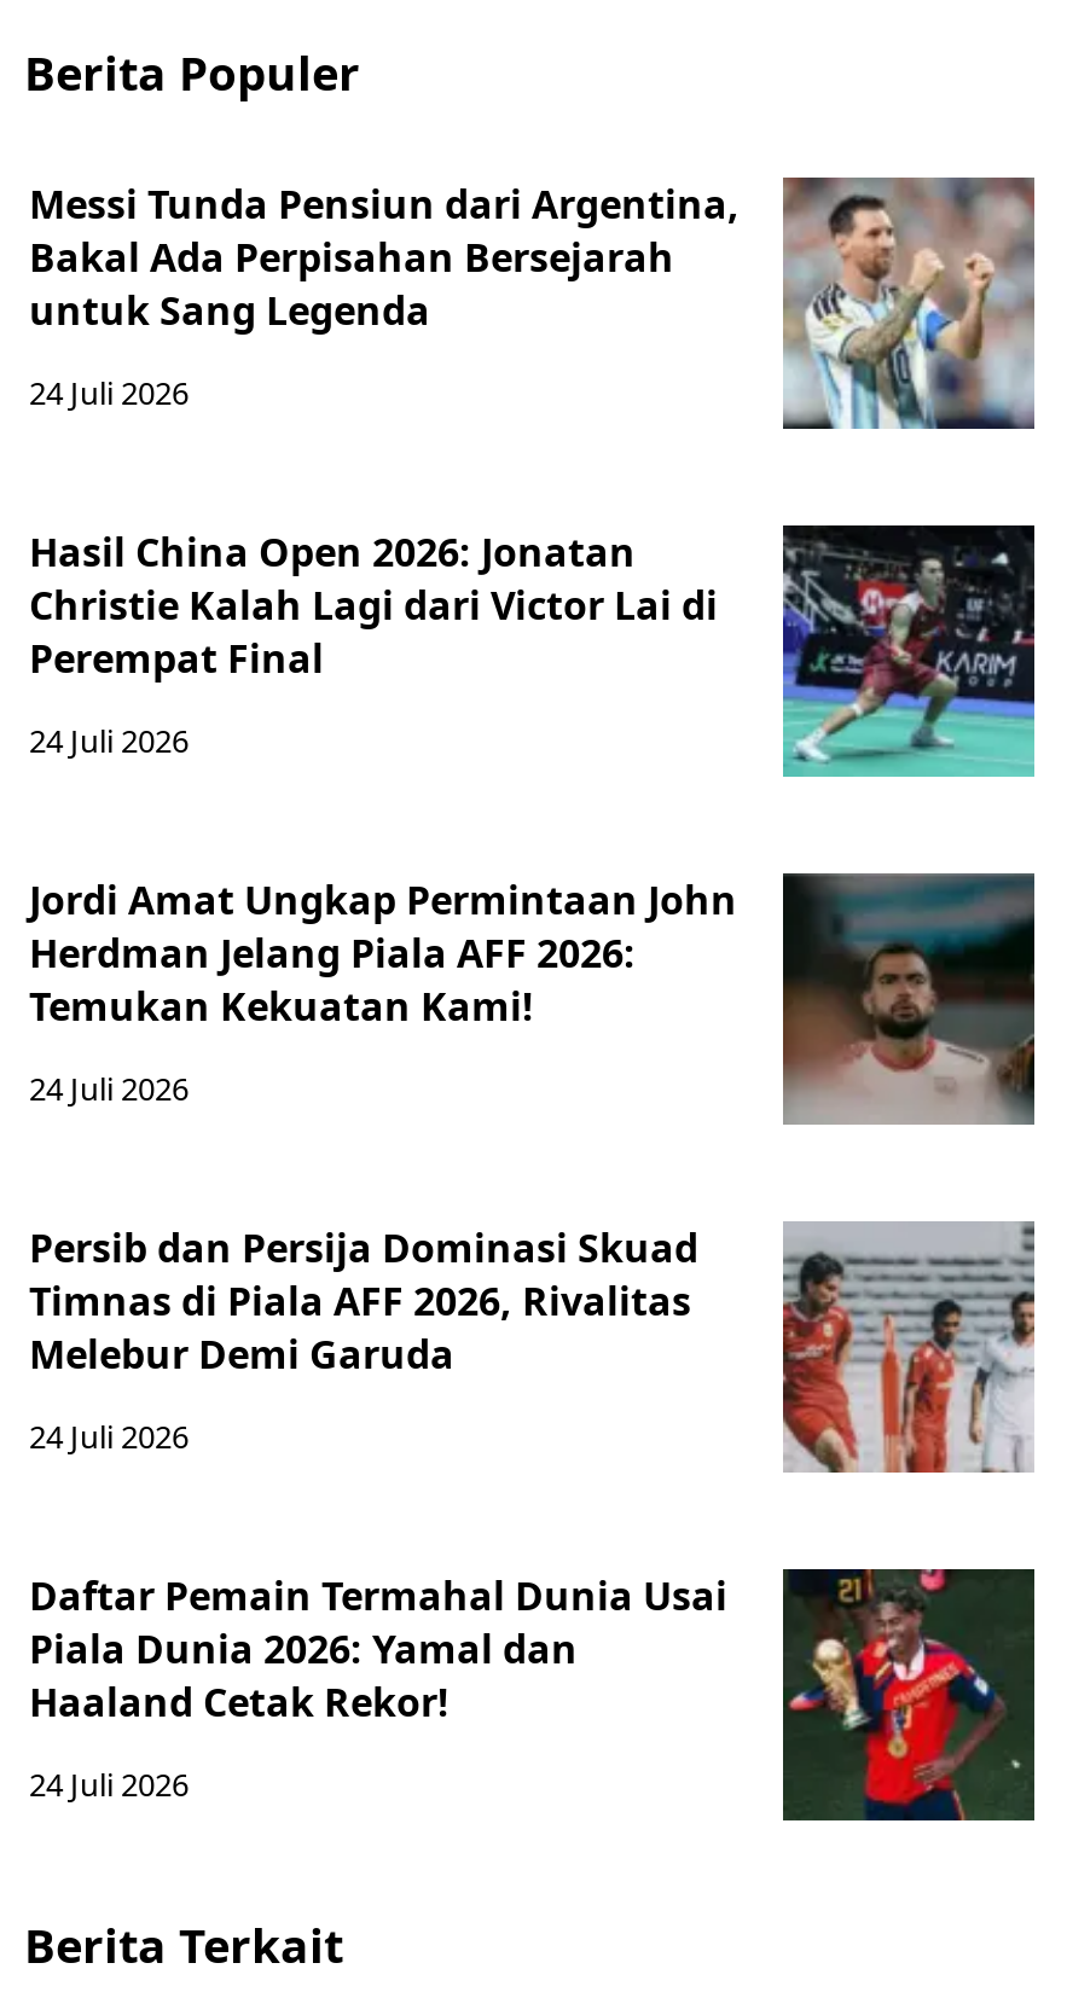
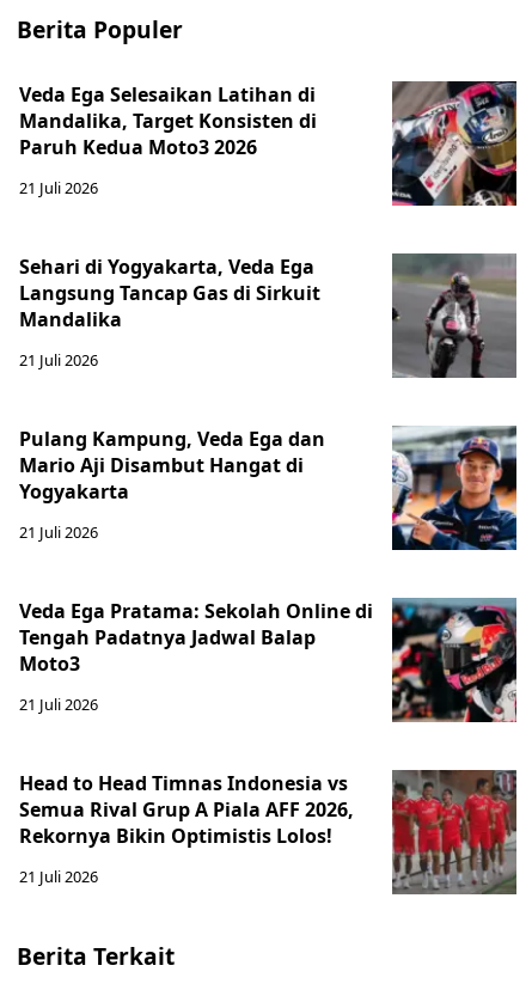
- Messi Tunda Pensiun dari Argentina,
- Bakal Ada Perpisahan Bersejarah
- untuk Sang Legenda
+ Veda Ega Selesaikan Latihan di
+ Mandalika, Target Konsisten di
+ Paruh Kedua Moto3 2026

- [image]
+ [image]

- 24 Juli 2026
+ 21 Juli 2026

- Hasil China Open 2026: Jonatan
- Christie Kalah Lagi dari Victor Lai di
- Perempat Final
+ Sehari di Yogyakarta, Veda Ega
+ Langsung Tancap Gas di Sirkuit
+ Mandalika

- [image]
+ [image]

- 24 Juli 2026
+ 21 Juli 2026

- Jordi Amat Ungkap Permintaan John
- Herdman Jelang Piala AFF 2026:
- Temukan Kekuatan Kami!
+ Pulang Kampung, Veda Ega dan
+ Mario Aji Disambut Hangat di
+ Yogyakarta

- [image]
+ [image]

- 24 Juli 2026
+ 21 Juli 2026

- [image]
- Persib dan Persija Dominasi Skuad
- Timnas di Piala AFF 2026, Rivalitas
- Melebur Demi Garuda
+ [image]
+ Veda Ega Pratama: Sekolah Online di
+ Tengah Padatnya Jadwal Balap
+ Moto3

- 24 Juli 2026
+ 21 Juli 2026

- [image]
- Daftar Pemain Termahal Dunia Usai
- Piala Dunia 2026: Yamal dan
- Haaland Cetak Rekor!
+ [image]
+ Head to Head Timnas Indonesia vs
+ Semua Rival Grup A Piala AFF 2026,
+ Rekornya Bikin Optimistis Lolos!

- 24 Juli 2026
+ 21 Juli 2026
